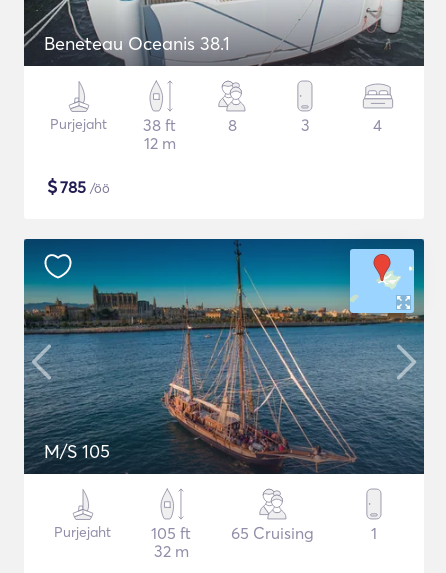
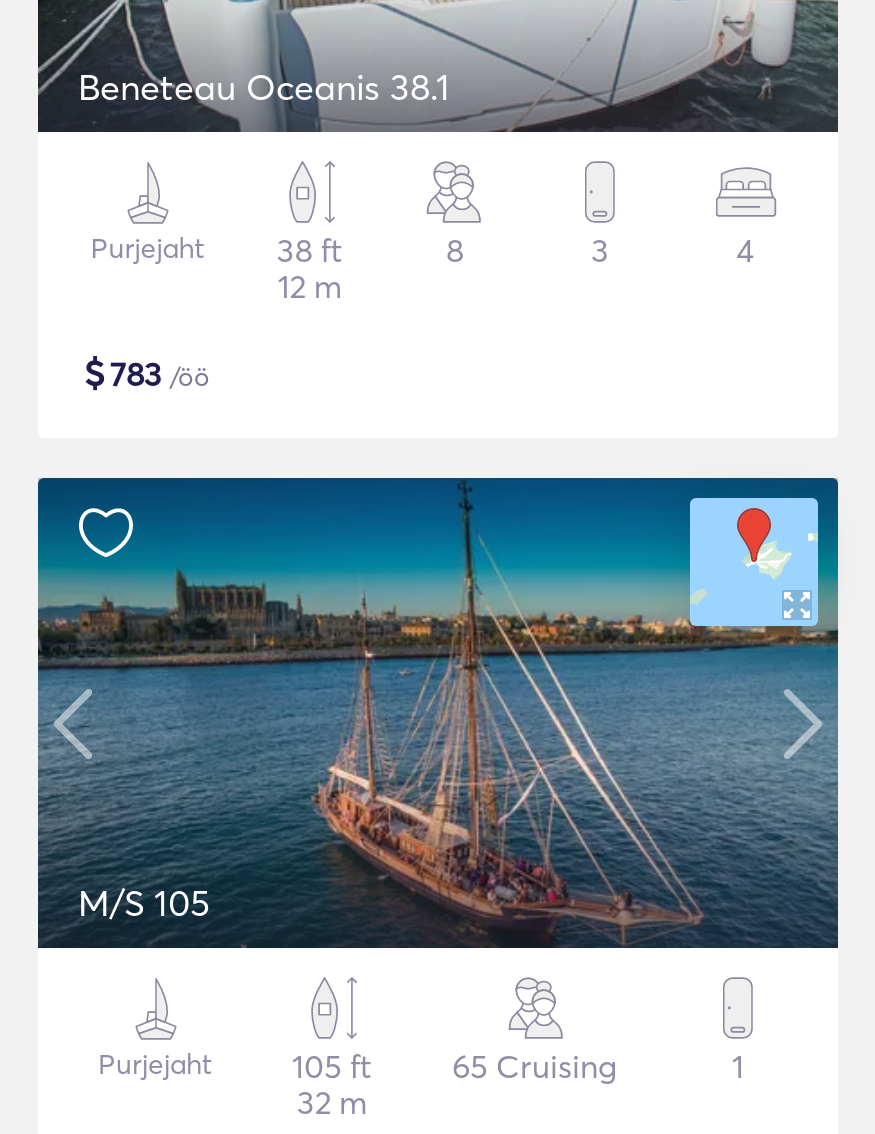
- $785 /öö
+ $783 /öö
